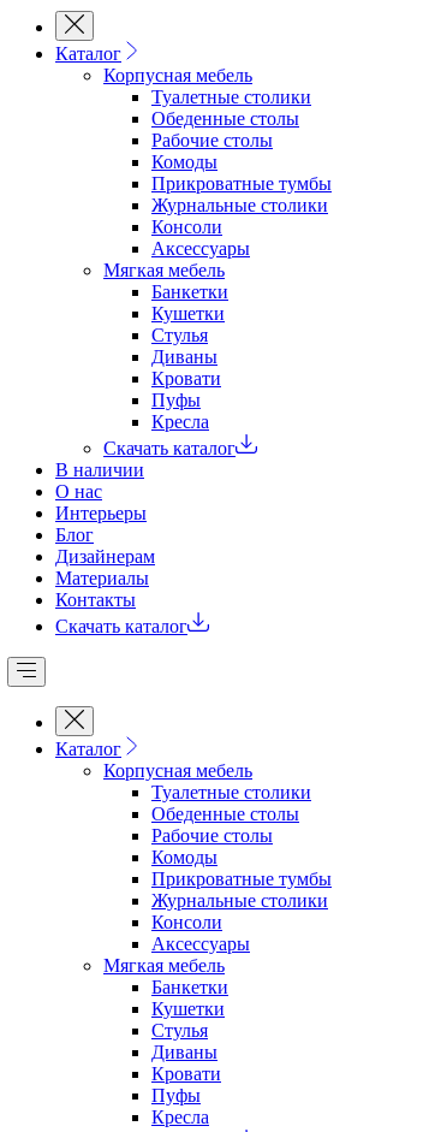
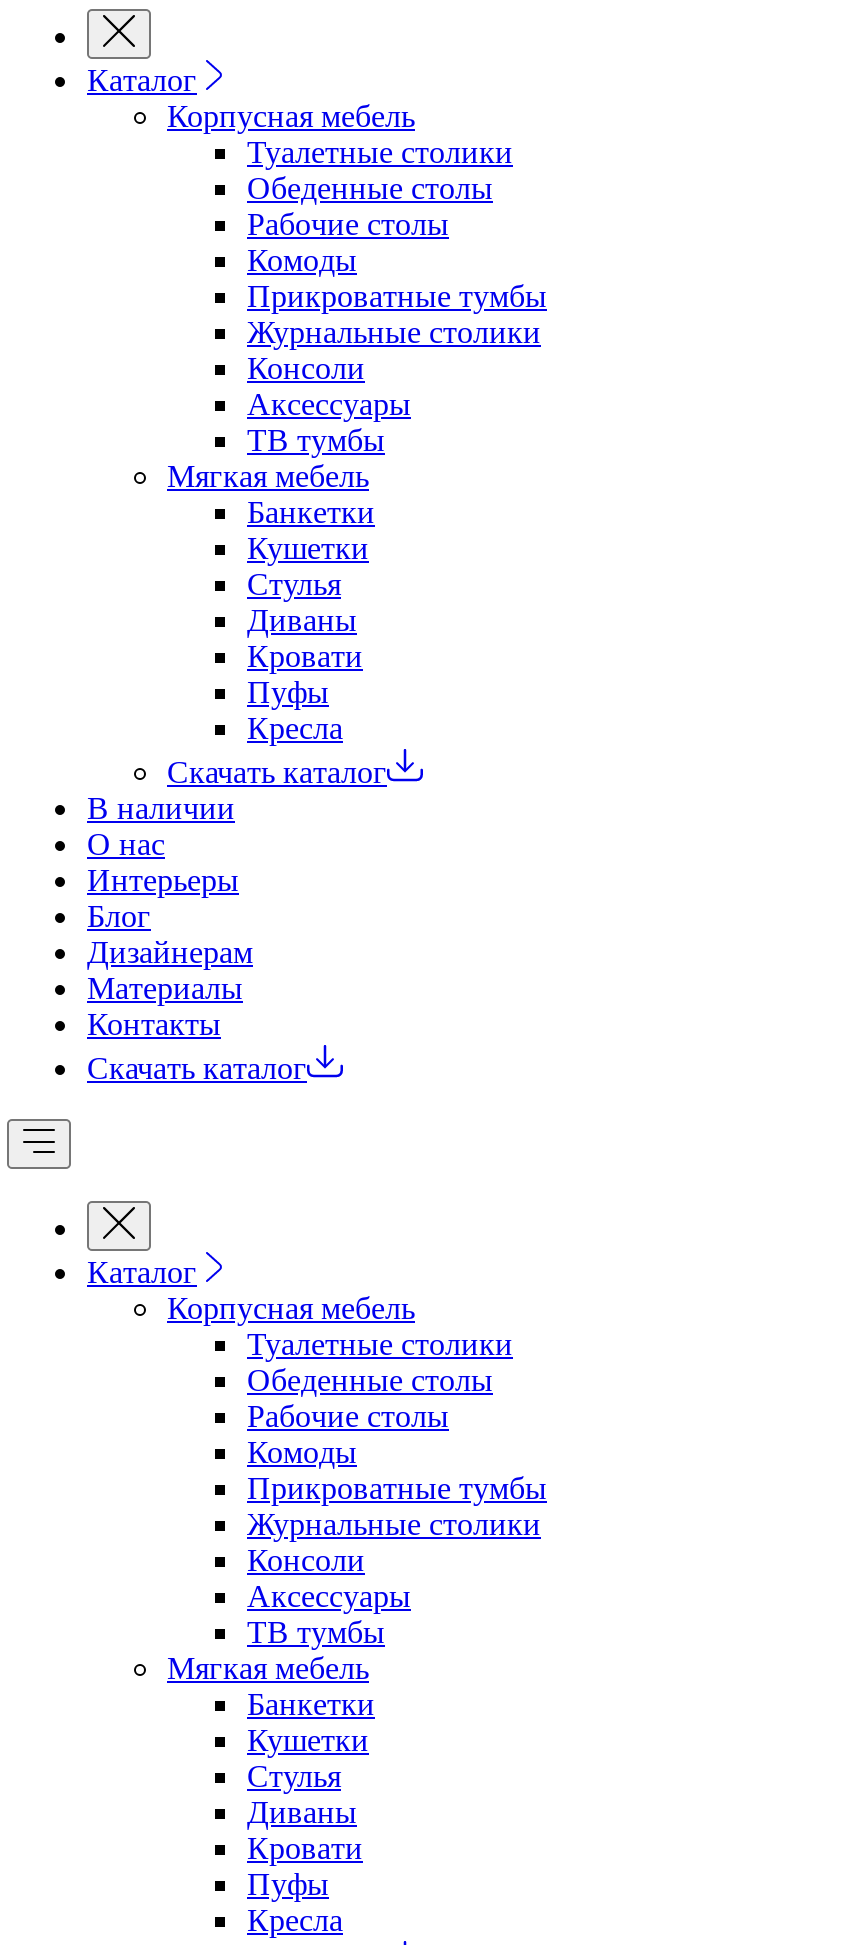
+ ТВ тумбы

+ ТВ тумбы
